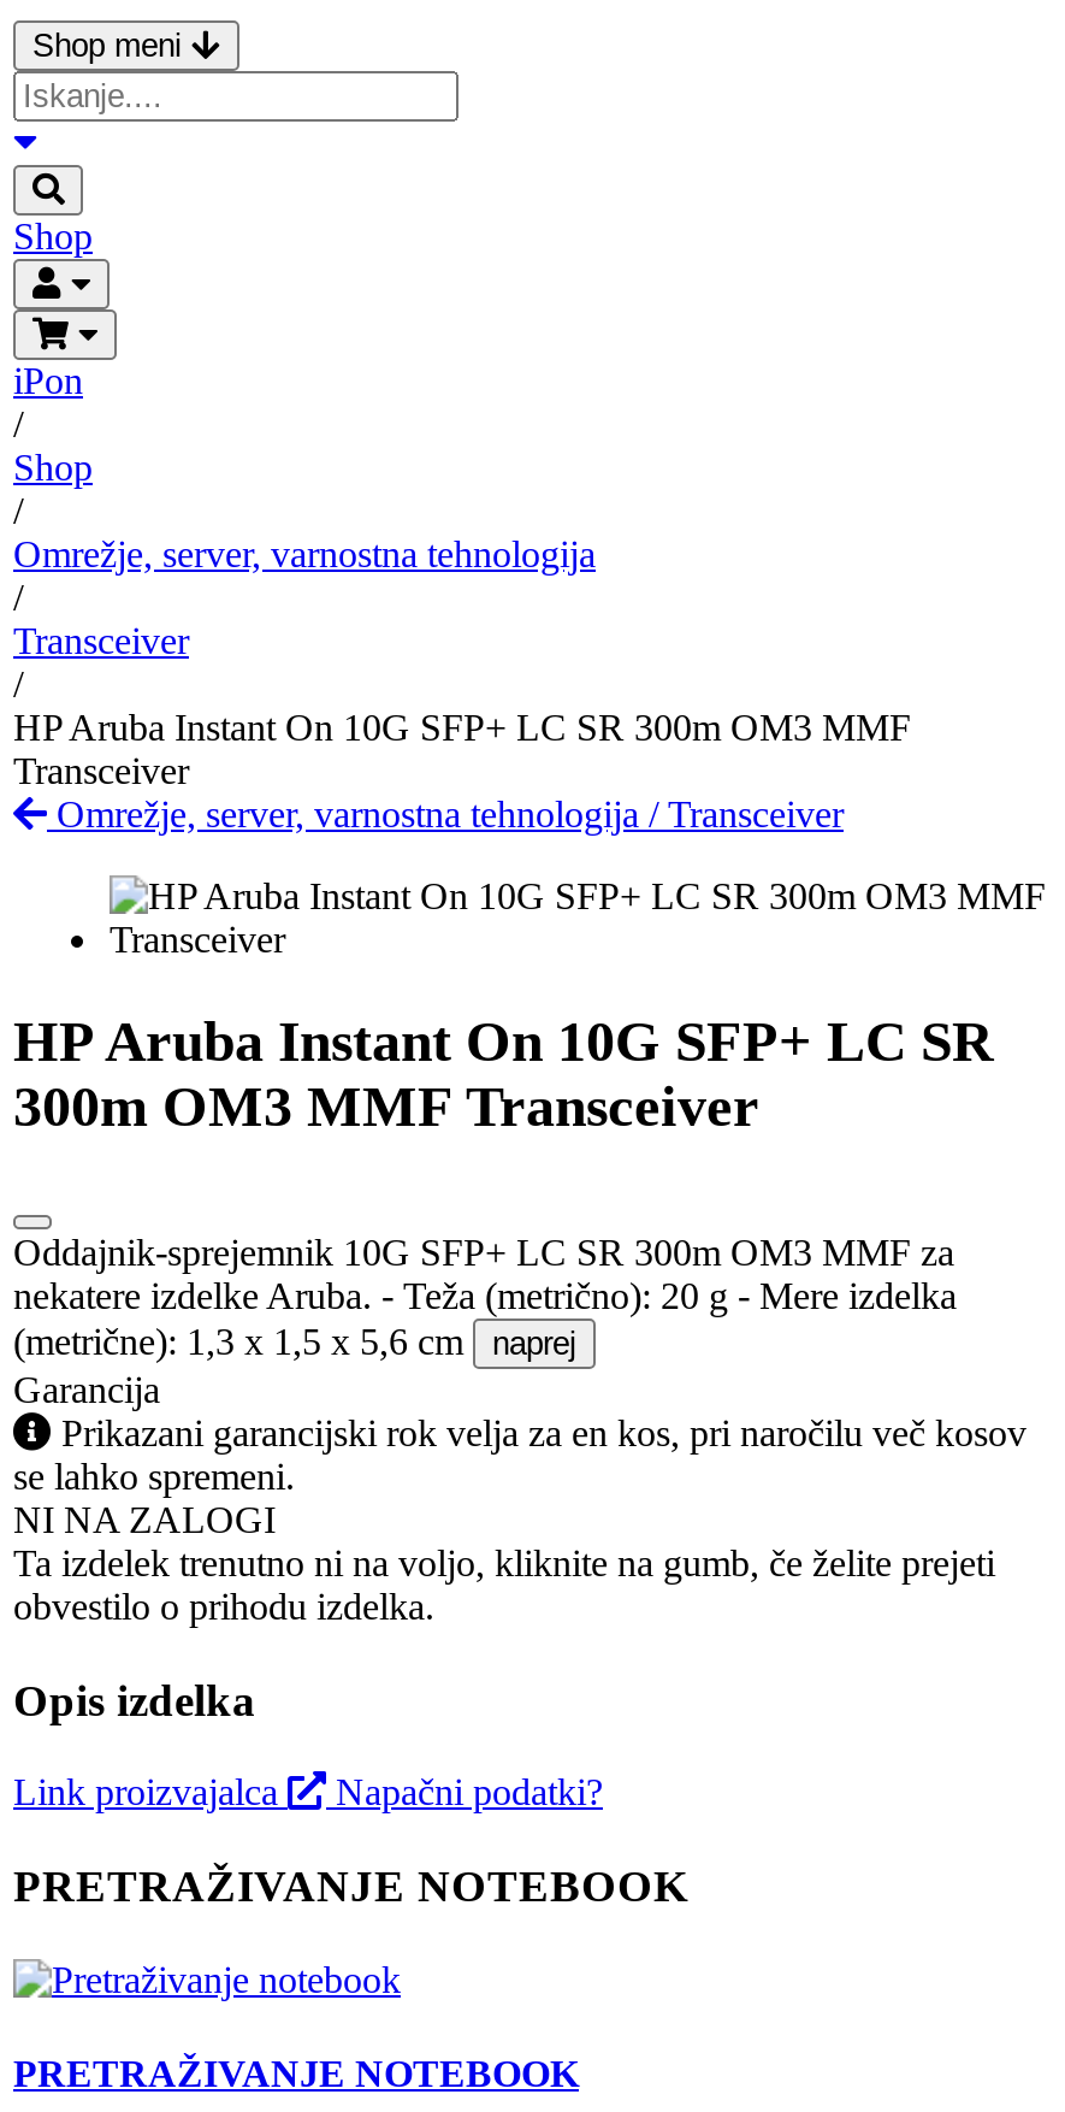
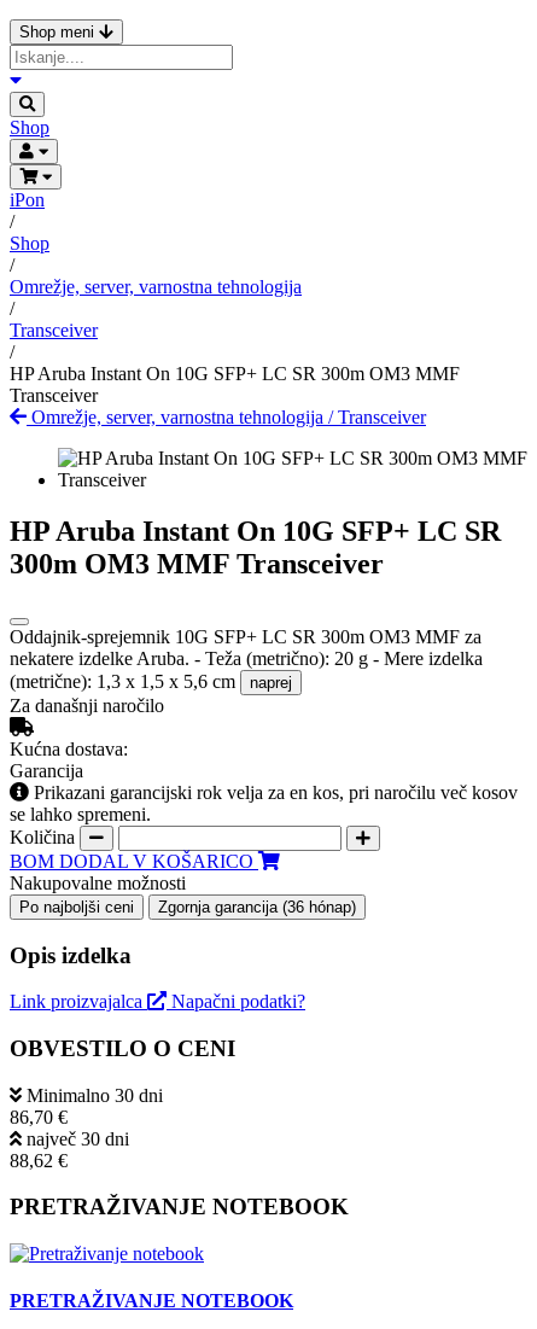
+ Za današnji naročilo
+ Kućna dostava:

- NI NA ZALOGI
- Ta izdelek trenutno ni na voljo, kliknite na gumb, če želite prejeti
- obvestilo o prihodu izdelka.
+ Količina
+ BOM DODAL V KOŠARICO
+ Nakupovalne možnosti
+ Po najboljši ceni
+ Zgornja garancija (36 hónap)

+ OBVESTILO O CENI
+ Minimalno 30 dni
+ 86,70 €
+ največ 30 dni
+ 88,62 €
